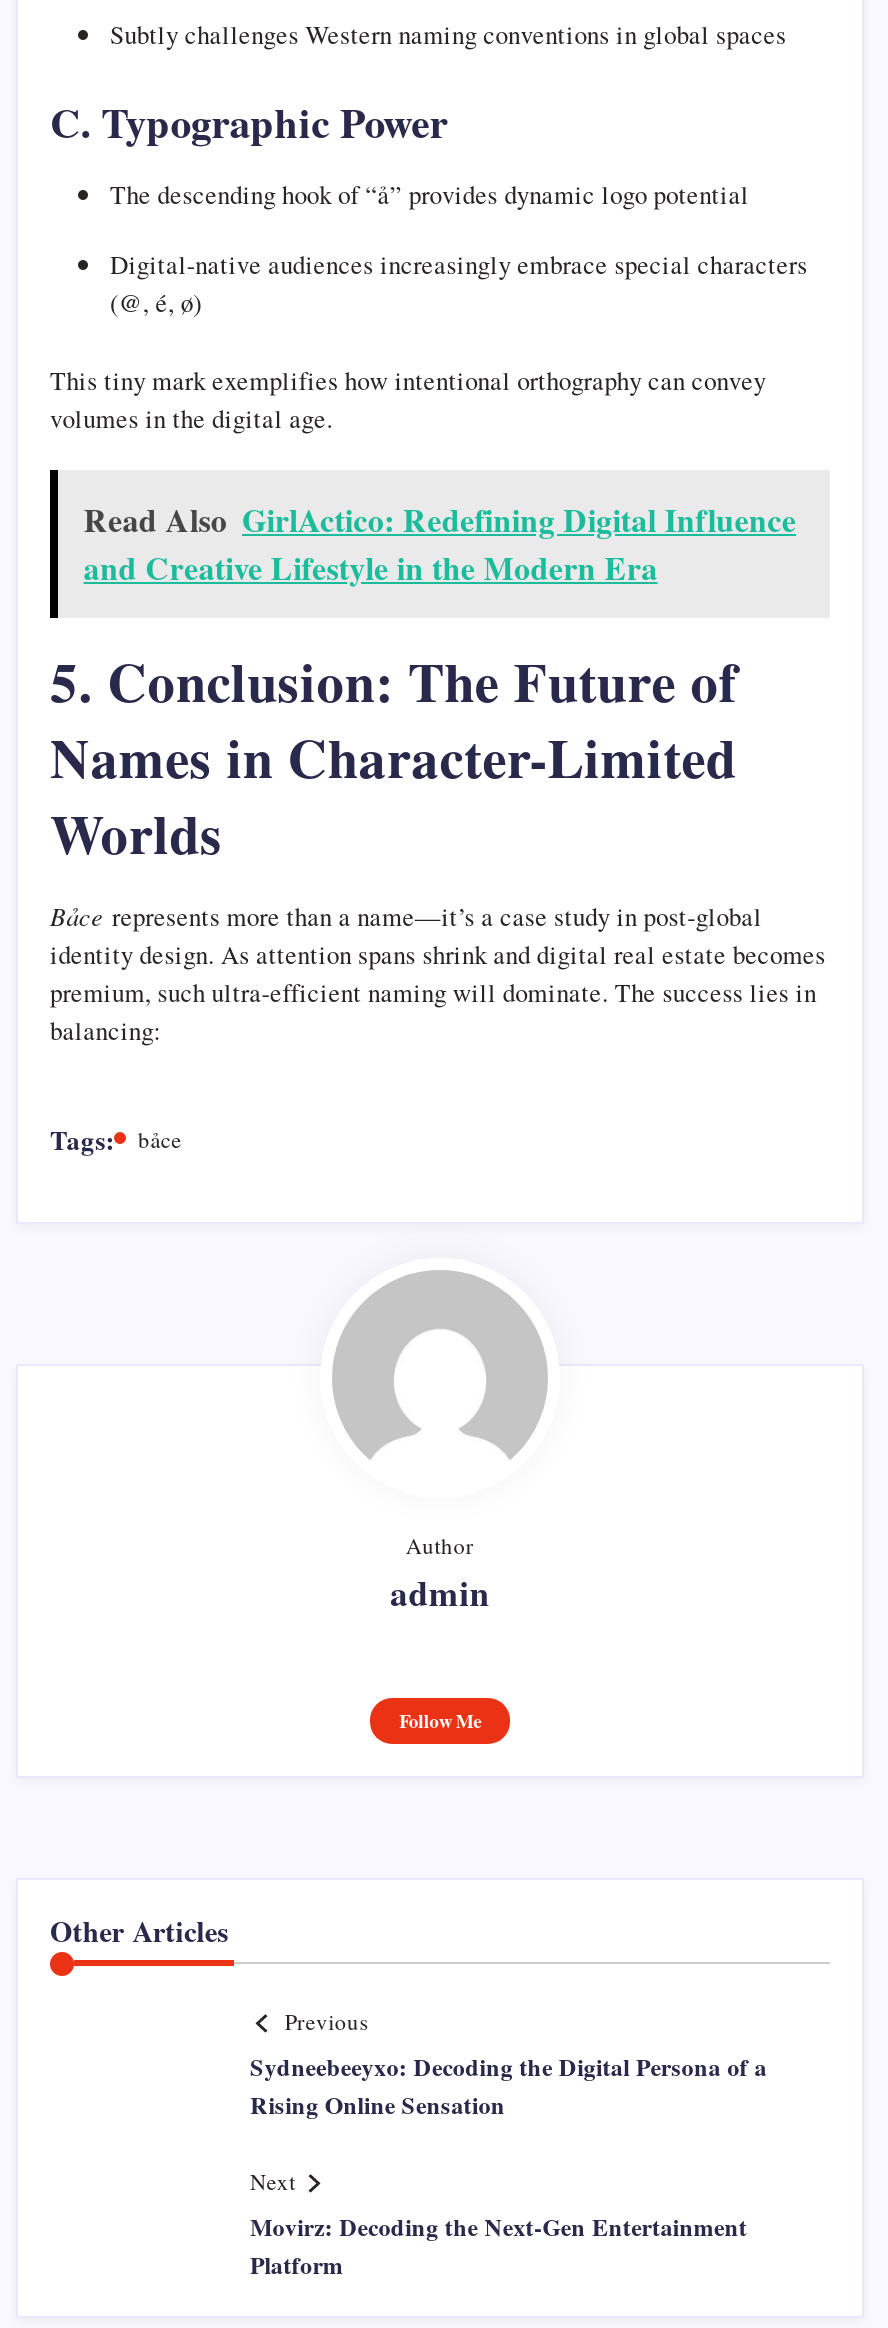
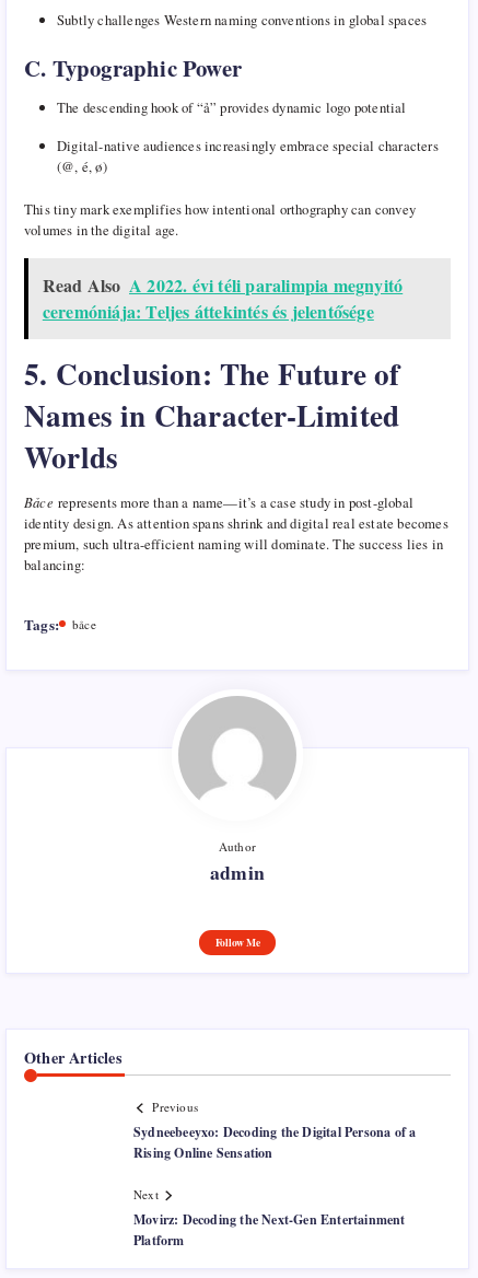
- Read Also GirlActico: Redefining Digital Influence
- and Creative Lifestyle in the Modern Era
+ Read Also A 2022. évi téli paralimpia megnyitó
+ ceremóniája: Teljes áttekintés és jelentősége
